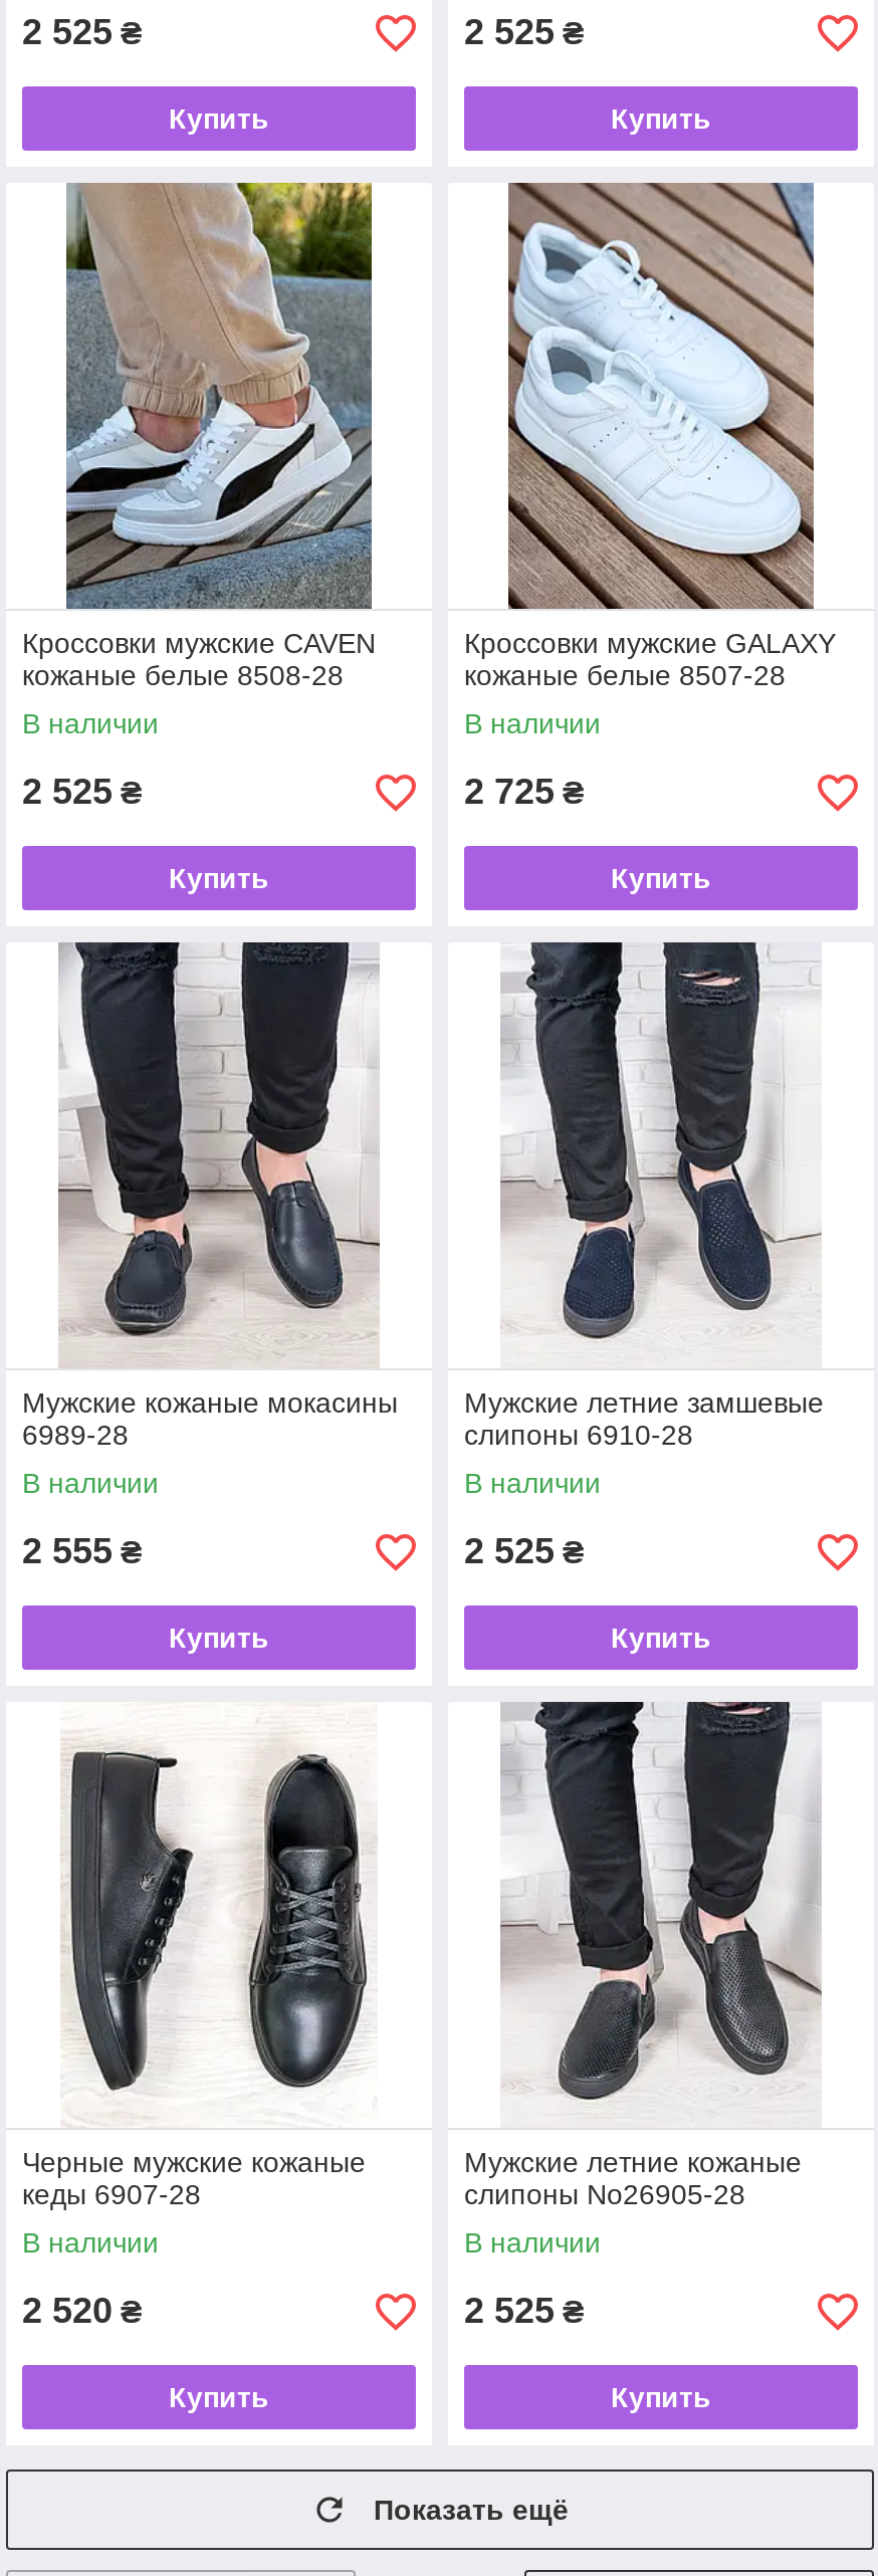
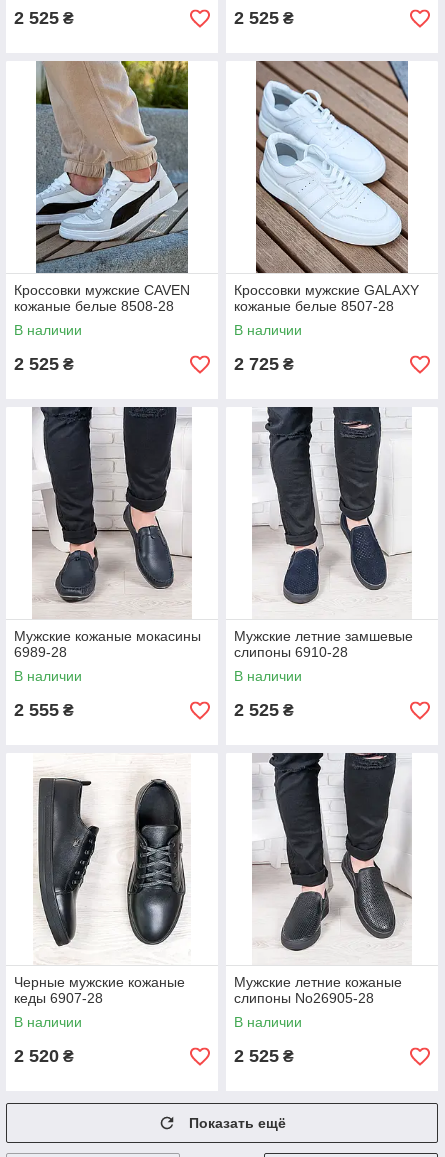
- Купить

- Купить

- Купить

- Купить

- Купить

- Купить

- Купить

- Купить
